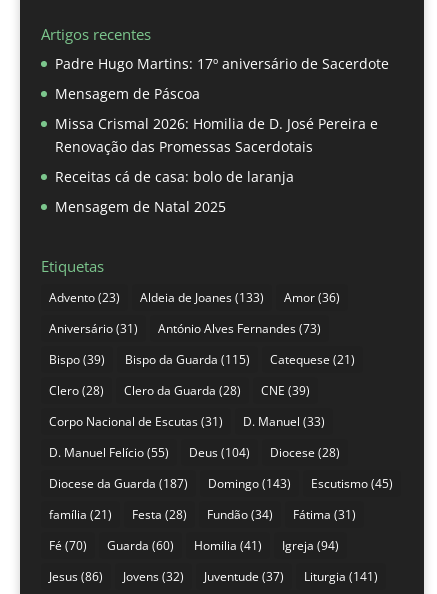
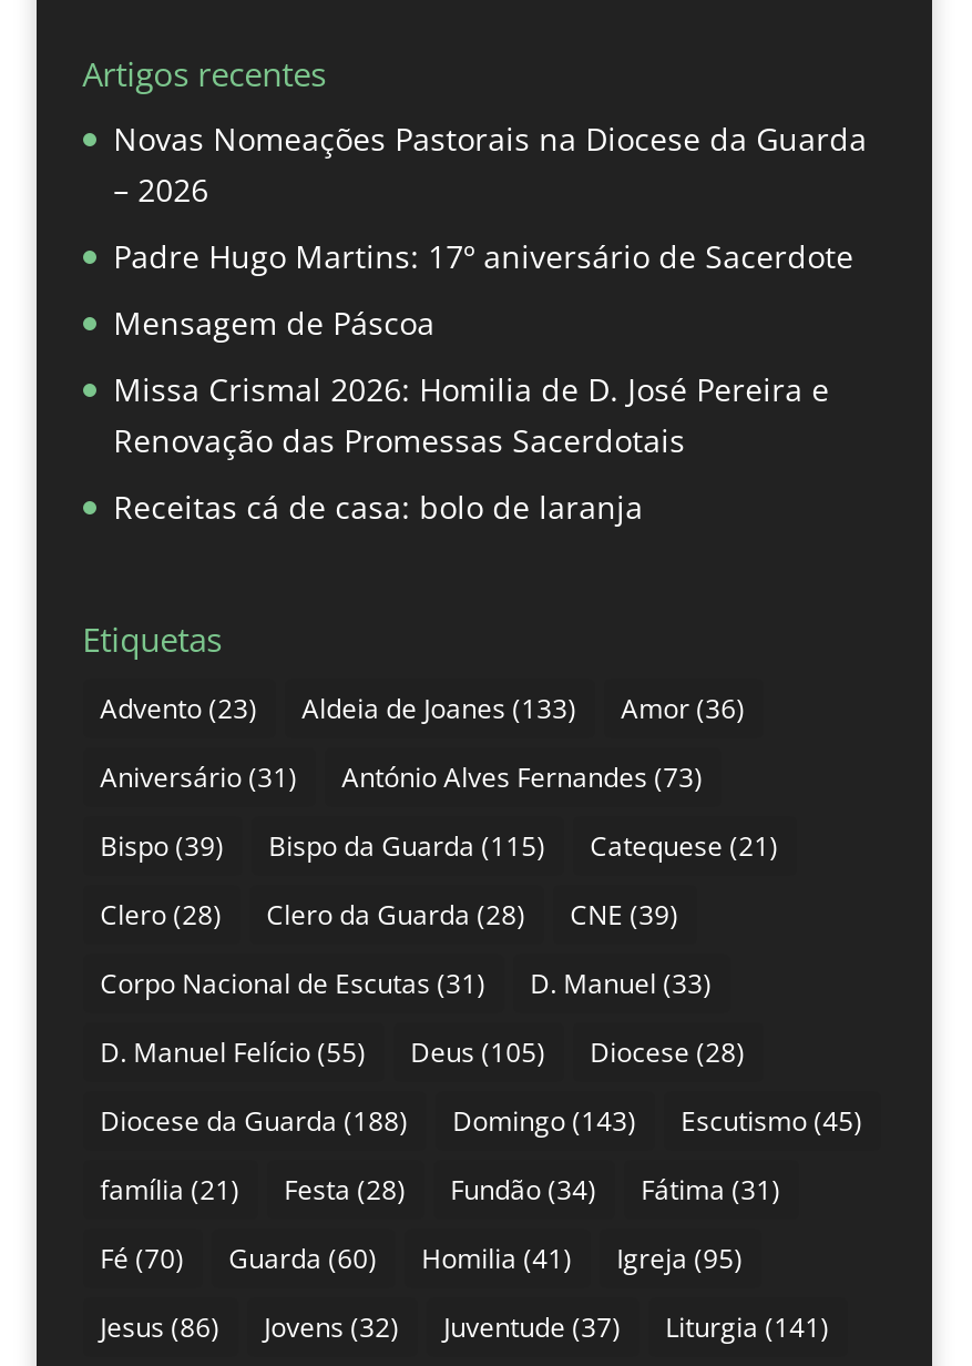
+ Novas Nomeações Pastorais na Diocese da Guarda
+ – 2026

moved down: Padre Hugo Martins: 17º aniversário de Sacerdote | Mensagem de Páscoa | Missa Crismal 2026: Homilia de D. José Pereira e | Renovação das Promessas Sacerdotais | Receitas cá de casa: bolo de laranja

- Mensagem de Natal 2025

- D. Manuel Felício (55) Deus (104) Diocese (28)
+ D. Manuel Felício (55) Deus (105) Diocese (28)

- Diocese da Guarda (187)
+ Diocese da Guarda (188)

- Fé (70) Guarda (60) Homilia (41) Igreja (94)
+ Fé (70) Guarda (60) Homilia (41) Igreja (95)
